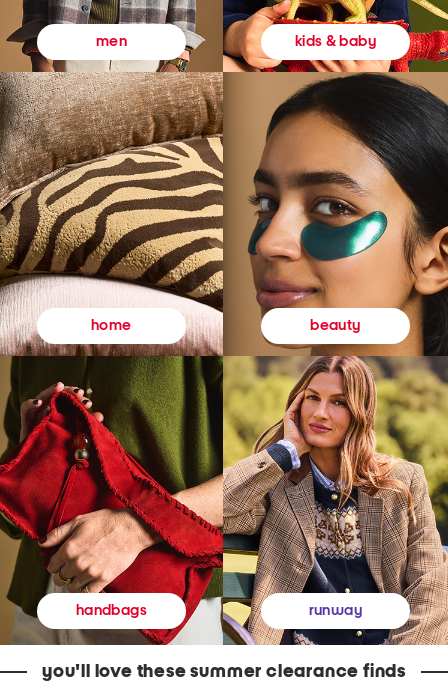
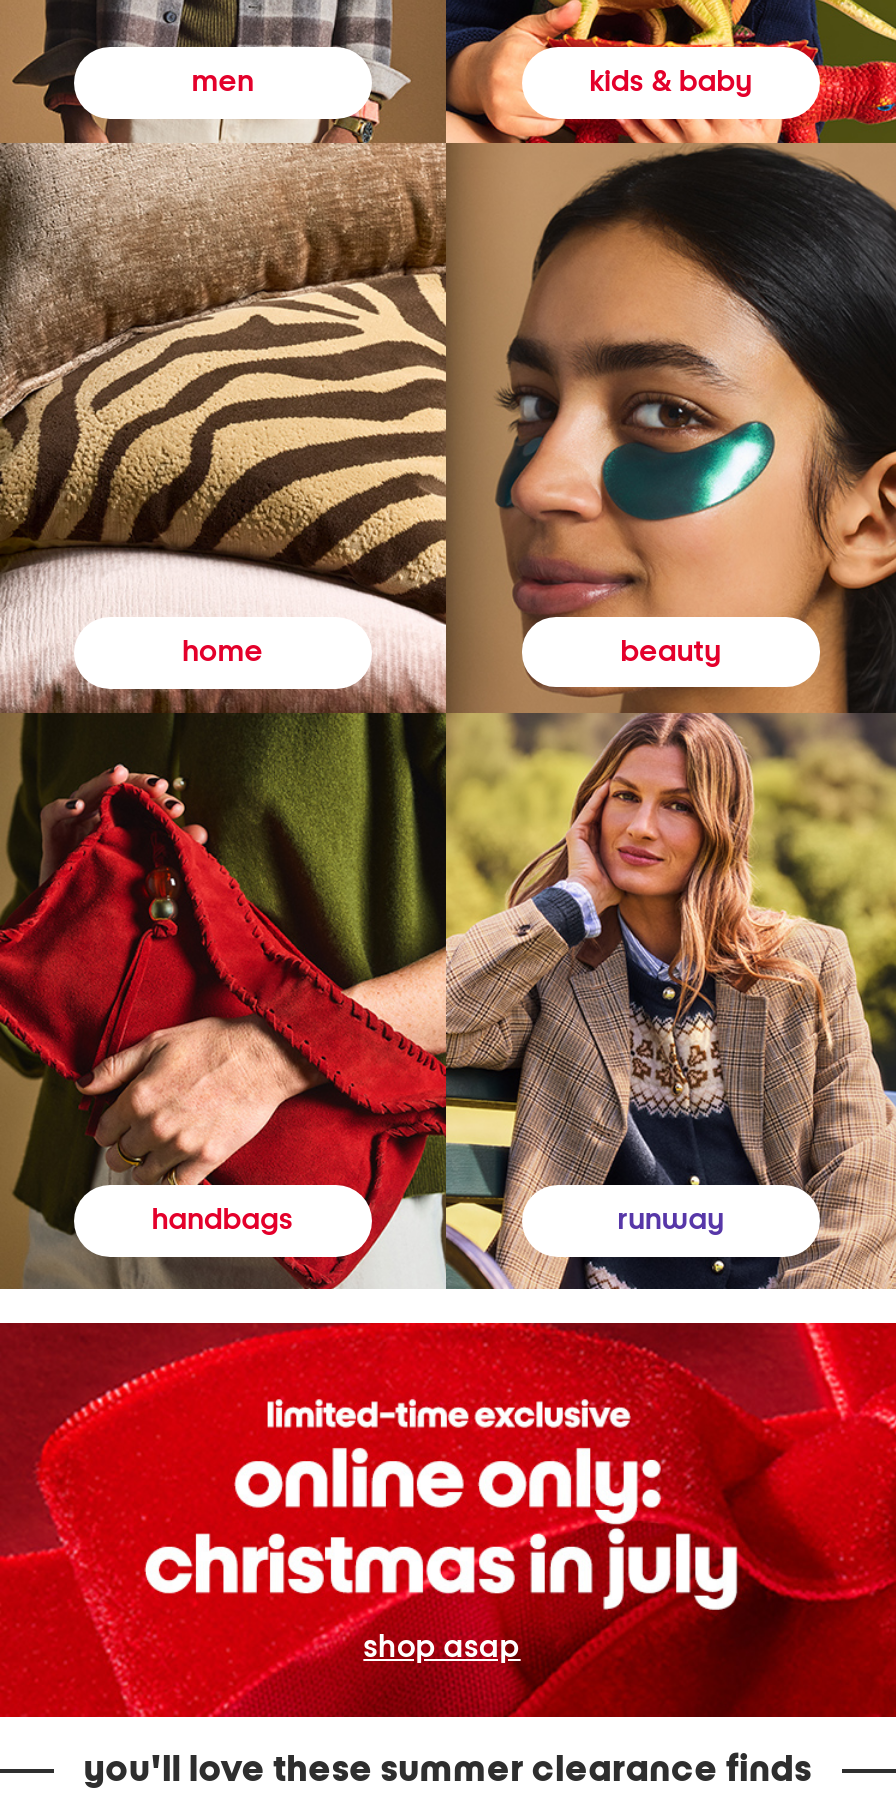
+ [image]
+ shop asap
